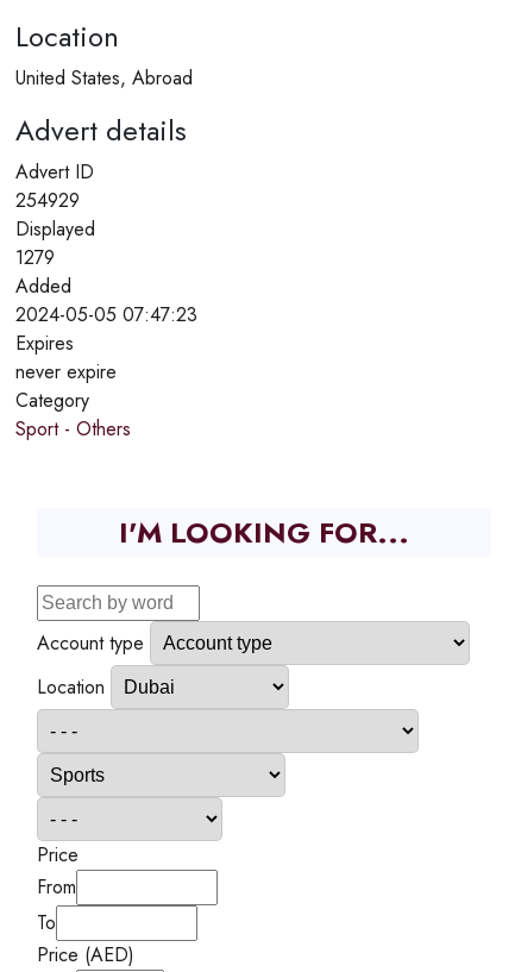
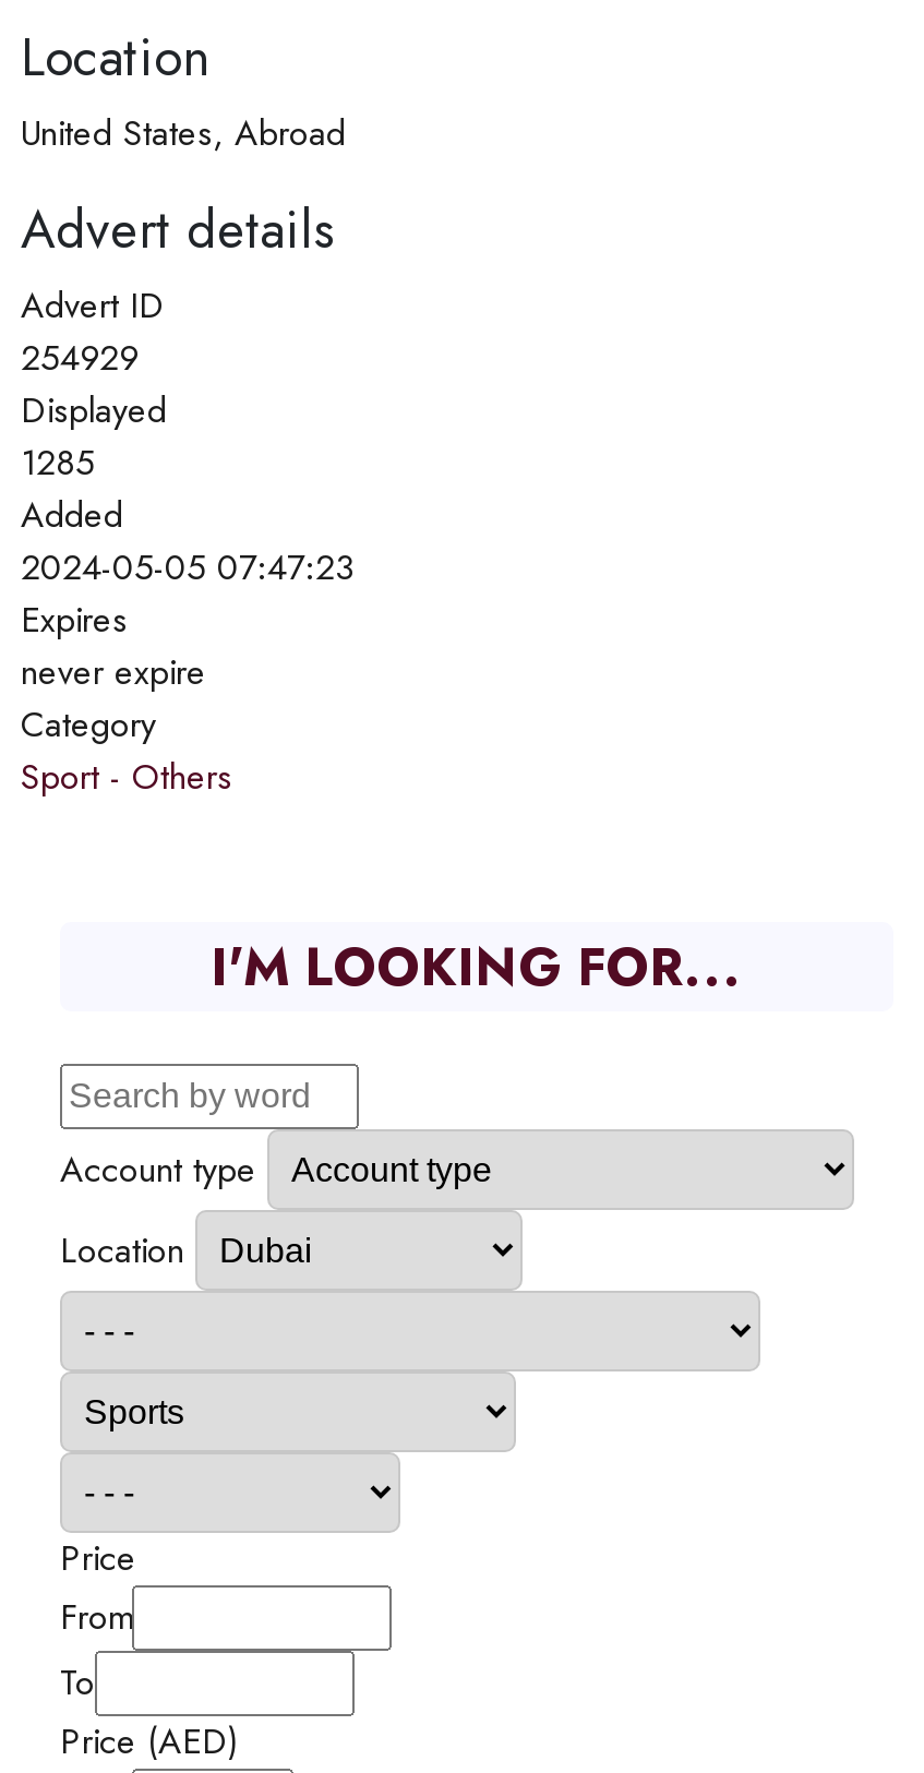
- 1279
+ 1285
